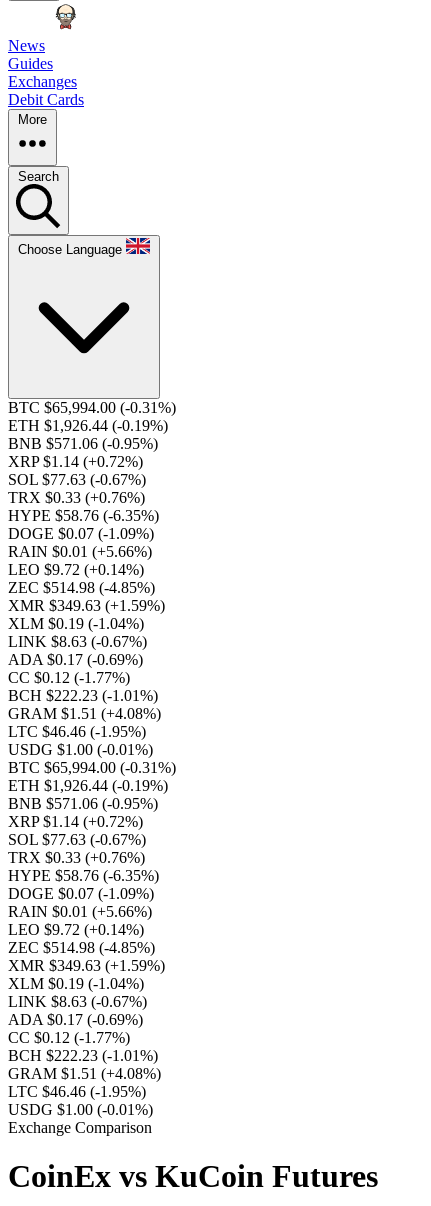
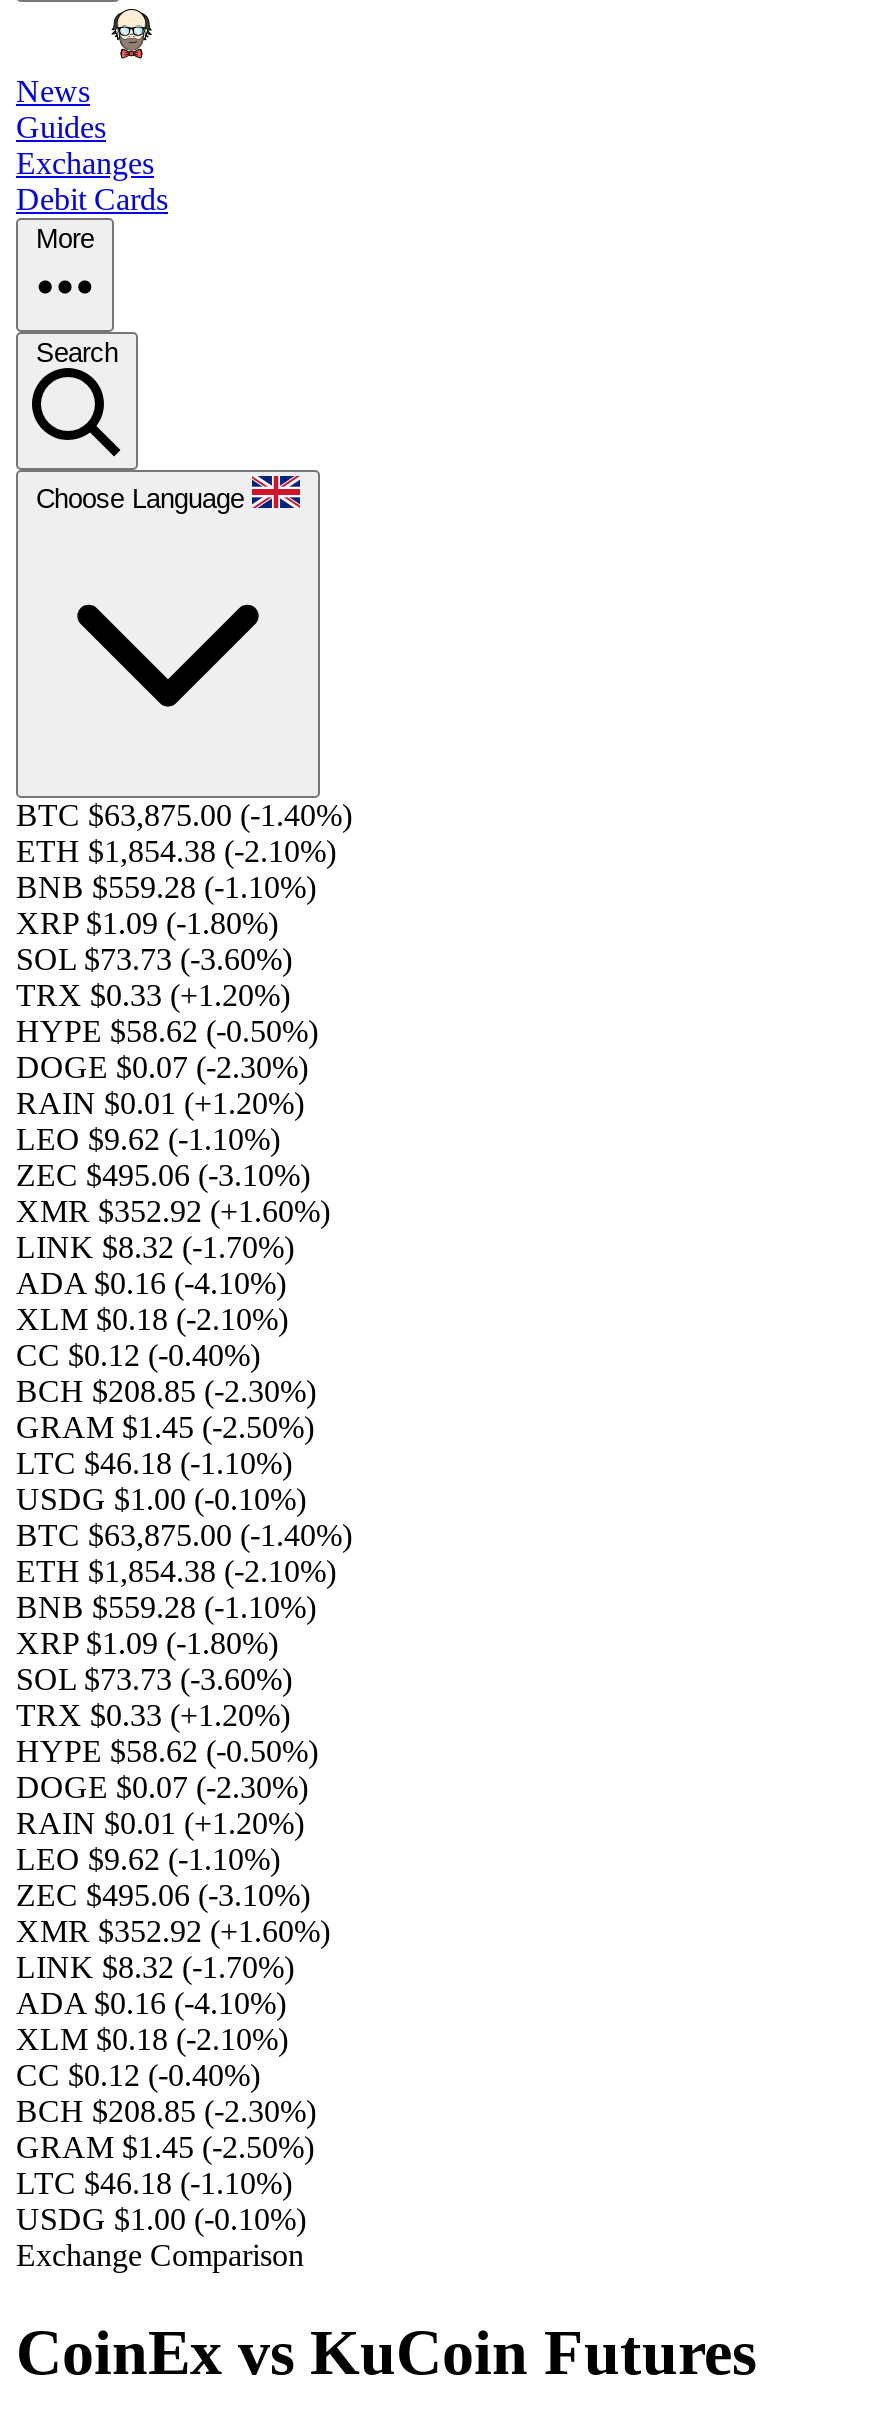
- BTC $65,994.00(-0.31%)
- ETH $1,926.44 (-0.19%)
- BNB $571.06 (-0.95%)
- XRP $1.14 (+0.72%)
- SOL $77.63(-0.67%)
- TRX $0.33 (+0.76%)
- HYPE $58.76 (-6.35%)
- DOGE $0.07 (-1.09%)
- RAIN $0.01 (+5.66%)
- LEO $9.72 (+0.14%)
- ZEC $514.98 (-4.85%)
- XMR $349.63 (+1.59%)
- XLM $0.19 (-1.04%)
- LINK $8.63 (-0.67%)
- ADA $0.17 (-0.69%)
- CC $0.12 (-1.77%)
- BCH $222.23 (-1.01%)
- GRAM $1.51 (+4.08%)
- LTC $46.46 (-1.95%)
- USDG $1.00(-0.01%)
- BTC $65,994.00 (-0.31%)
- ETH $1,926.44 (-0.19%)
- BNB $571.06 (-0.95%)
- XRP $1.14 (+0.72%)
- SOL $77.63(-0.67%)
- TRX $0.33 (+0.76%)
- HYPE $58.76 (-6.35%)
- DOGE $0.07 (-1.09%)
- RAIN $0.01 (+5.66%)
- LEO $9.72 (+0.14%)
- ZEC $514.98 (-4.85%)
- XMR $349.63 (+1.59%)
- XLM $0.19 (-1.04%)
- LINK $8.63 (-0.67%)
- ADA $0.17 (-0.69%)
- CC $0.12 (-1.77%)
- BCH $222.23 (-1.01%)
- GRAM $1.51 (+4.08%)
- LTC $46.46 (-1.95%)
- USDG $1.00(-0.01%)
+ BTC $63,875.00(-1.40%)
+ ETH $1,854.38 (-2.10%)
+ BNB $559.28 (-1.10%)
+ XRP $1.09 (-1.80%)
+ SOL $73.73(-3.60%)
+ TRX $0.33 (+1.20%)
+ HYPE $58.62 (-0.50%)
+ DOGE $0.07 (-2.30%)
+ RAIN $0.01 (+1.20%)
+ LEO $9.62 (-1.10%)
+ ZEC $495.06 (-3.10%)
+ XMR $352.92 (+1.60%)
+ LINK $8.32 (-1.70%)
+ ADA $0.16 (-4.10%)
+ XLM $0.18 (-2.10%)
+ CC $0.12 (-0.40%)
+ BCH $208.85 (-2.30%)
+ GRAM $1.45 (-2.50%)
+ LTC $46.18 (-1.10%)
+ USDG $1.00(-0.10%)
+ BTC $63,875.00 (-1.40%)
+ ETH $1,854.38 (-2.10%)
+ BNB $559.28 (-1.10%)
+ XRP $1.09 (-1.80%)
+ SOL $73.73(-3.60%)
+ TRX $0.33 (+1.20%)
+ HYPE $58.62 (-0.50%)
+ DOGE $0.07 (-2.30%)
+ RAIN $0.01 (+1.20%)
+ LEO $9.62 (-1.10%)
+ ZEC $495.06 (-3.10%)
+ XMR $352.92 (+1.60%)
+ LINK $8.32 (-1.70%)
+ ADA $0.16 (-4.10%)
+ XLM $0.18 (-2.10%)
+ CC $0.12 (-0.40%)
+ BCH $208.85 (-2.30%)
+ GRAM $1.45 (-2.50%)
+ LTC $46.18 (-1.10%)
+ USDG $1.00(-0.10%)
